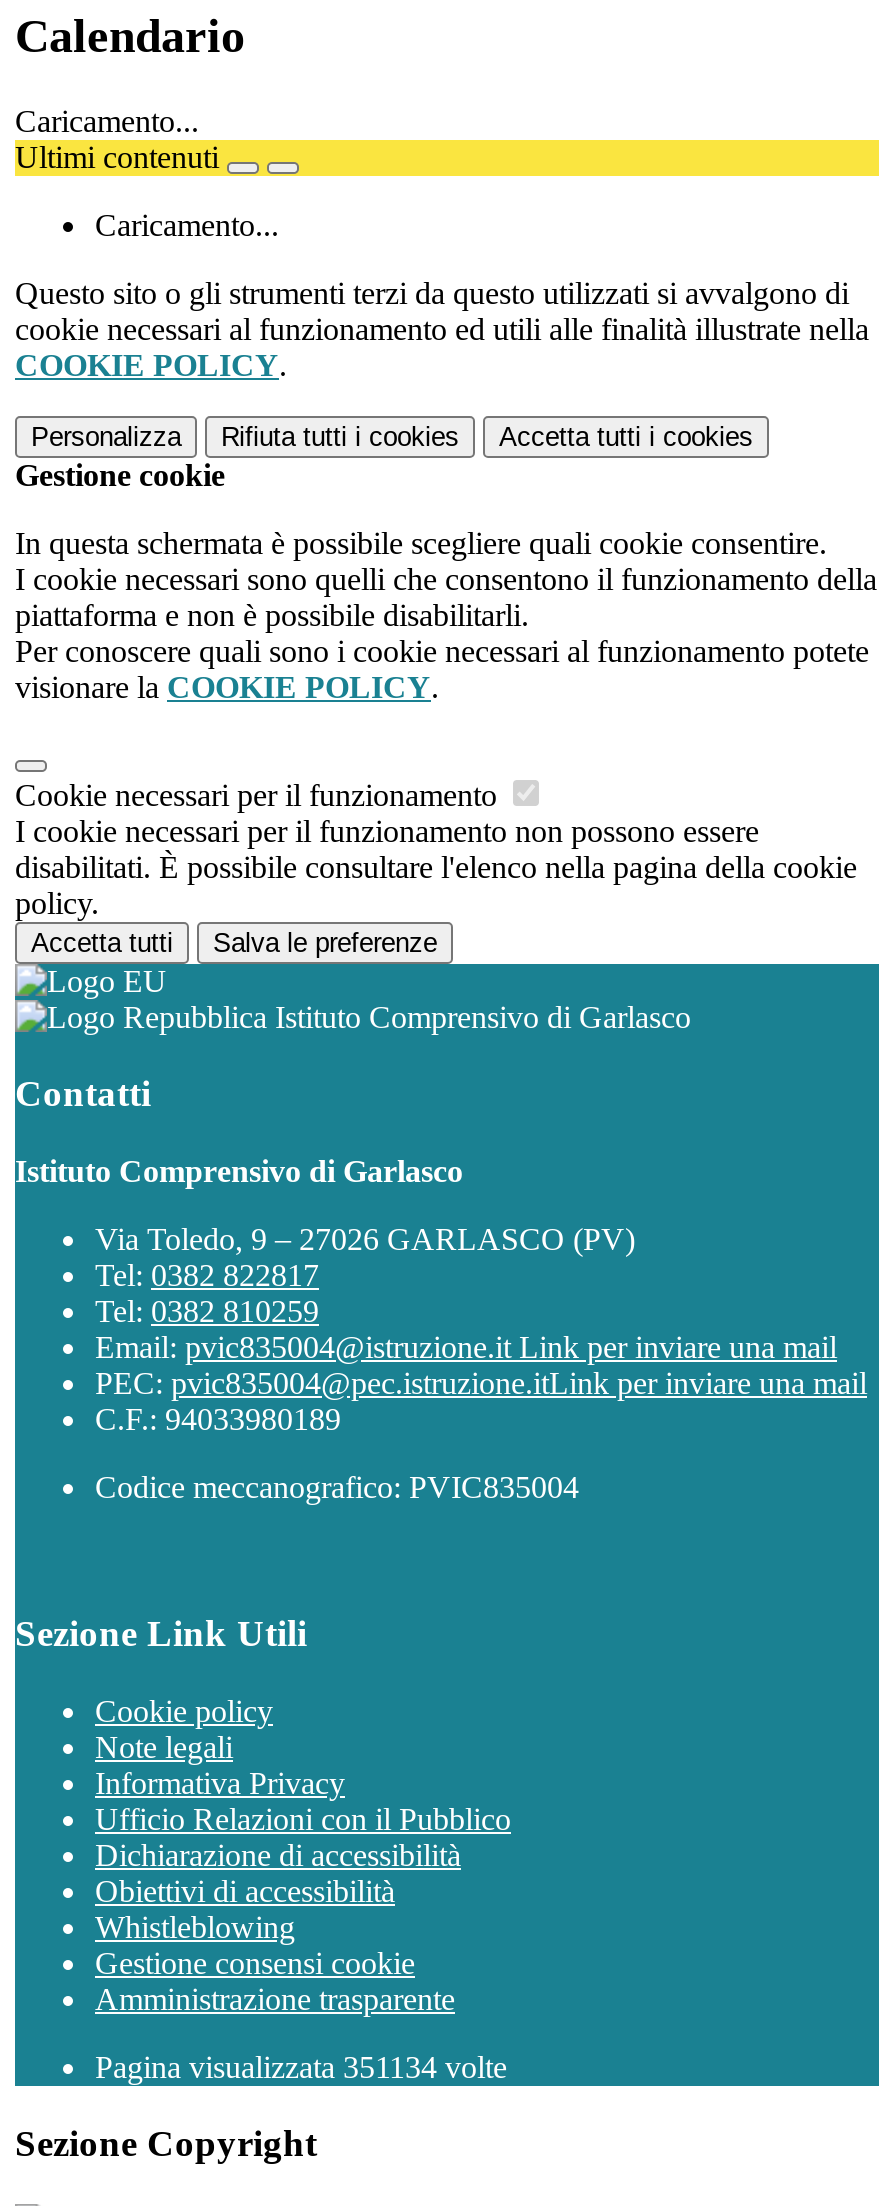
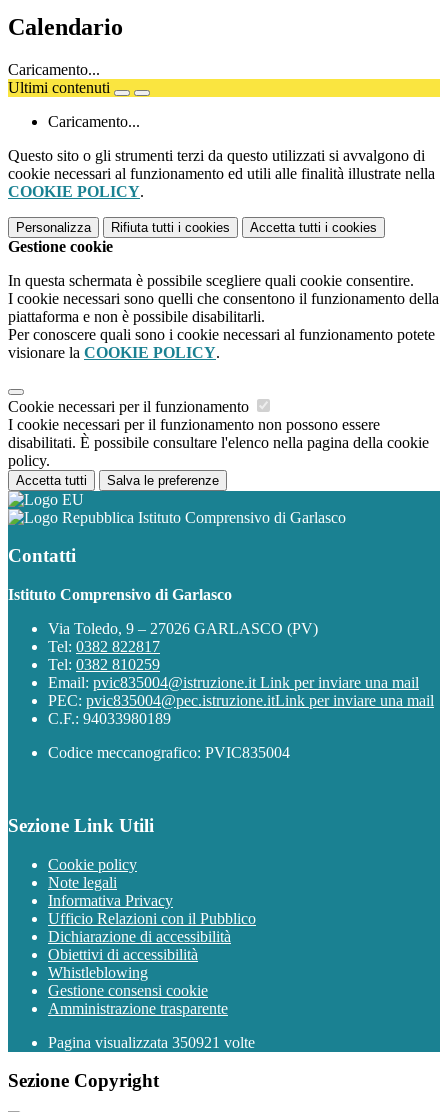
- Pagina visualizzata 351134 volte
+ Pagina visualizzata 350921 volte
